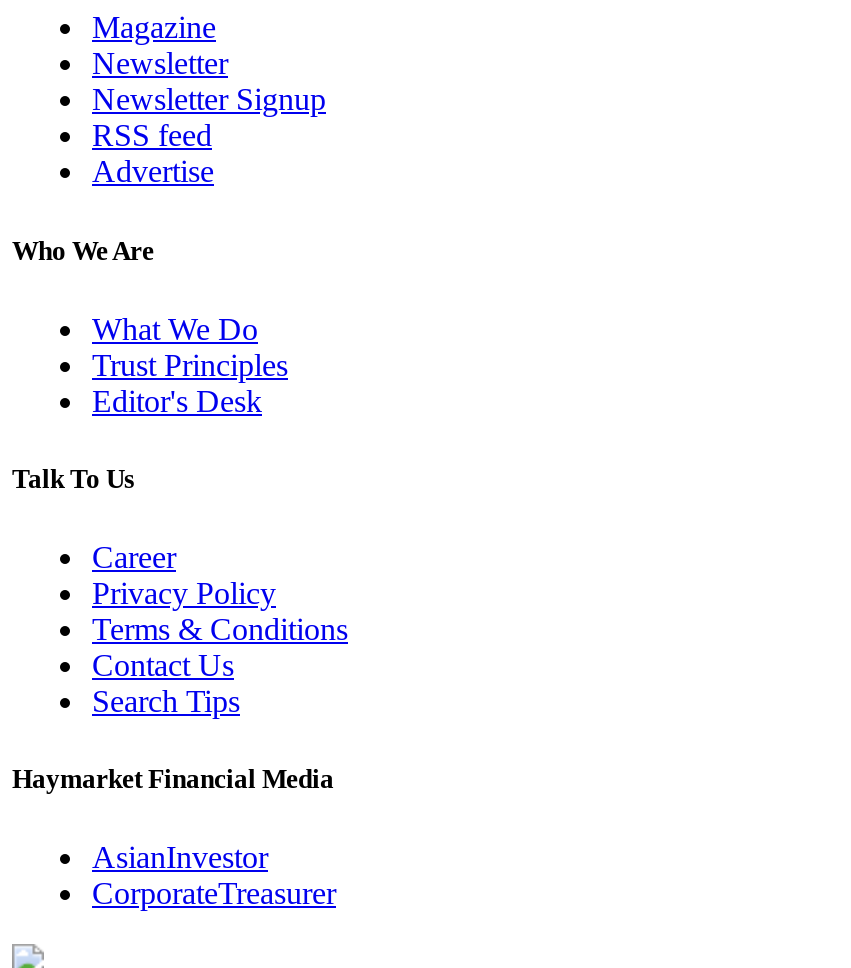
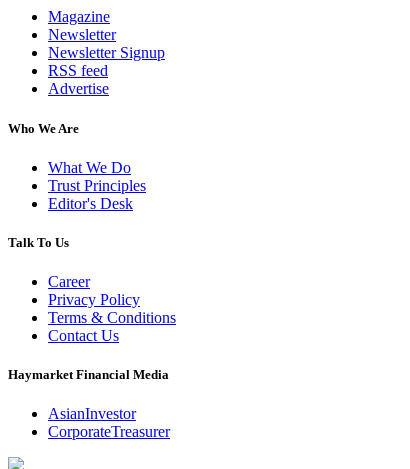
- Search Tips
